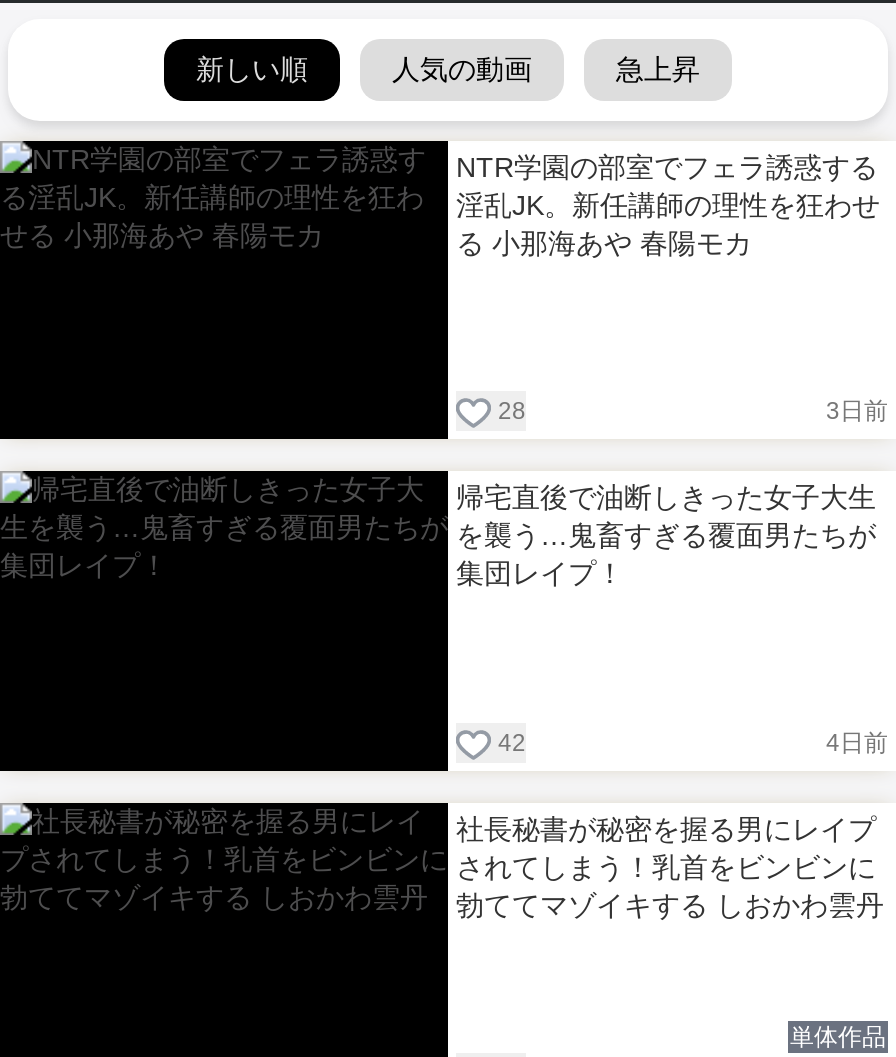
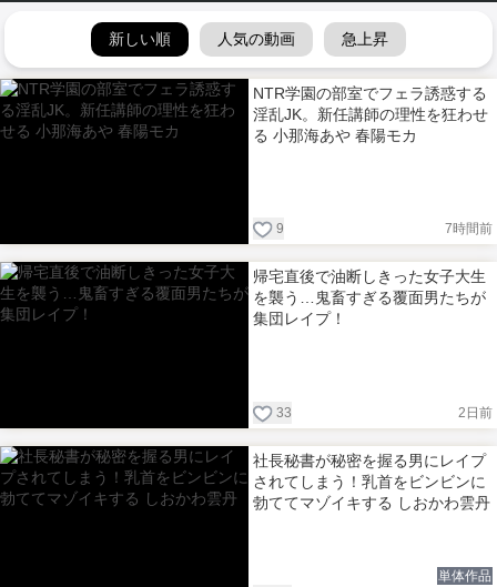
- 28
- 3日前
+ 9
+ 7時間前

- 42
+ 33

- 4日前
+ 2日前
